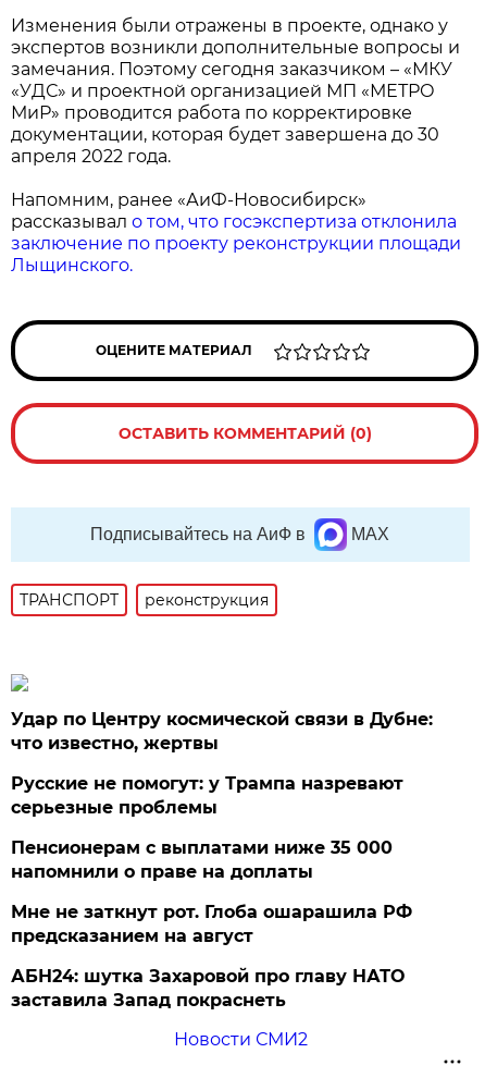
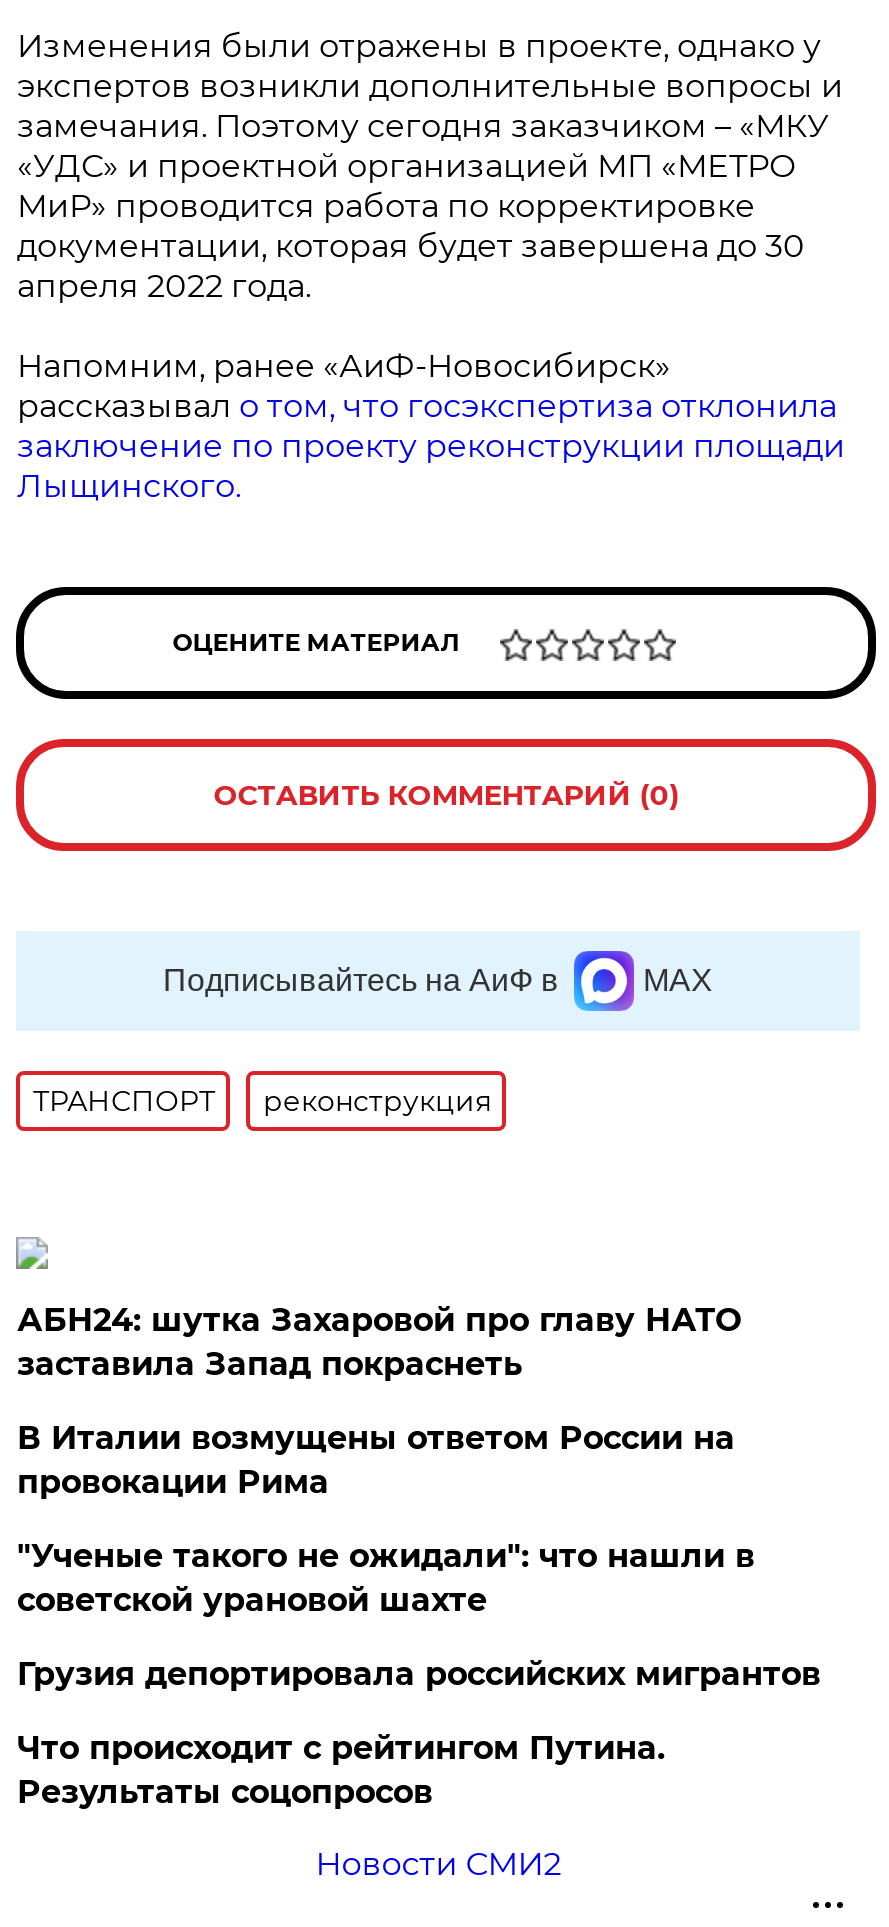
- Удар по Центру космической связи в Дубне:
- что известно, жертвы
- Русские не помогут: у Трампа назревают
- серьезные проблемы
- Пенсионерам с выплатами ниже 35 000
- напомнили о праве на доплаты
- Мне не заткнут рот. Глоба ошарашила РФ
- предсказанием на август

moved up: АБН24: шутка Захаровой про главу НАТО | заставила Запад покраснеть

+ В Италии возмущены ответом России на
+ провокации Рима
+ "Ученые такого не ожидали": что нашли в
+ советской урановой шахте
+ Грузия депортировала российских мигрантов
+ Что происходит с рейтингом Путина.
+ Результаты соцопросов
